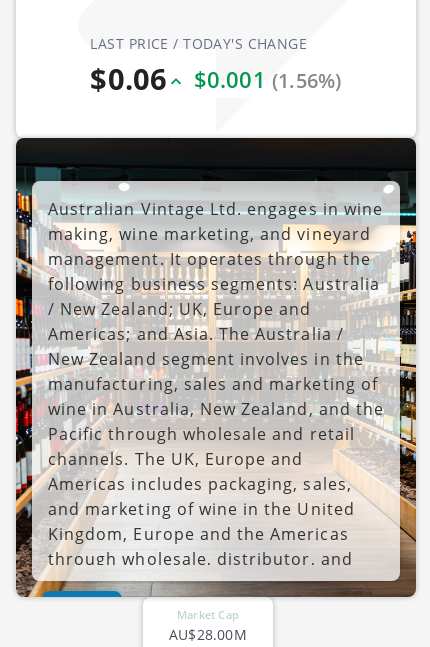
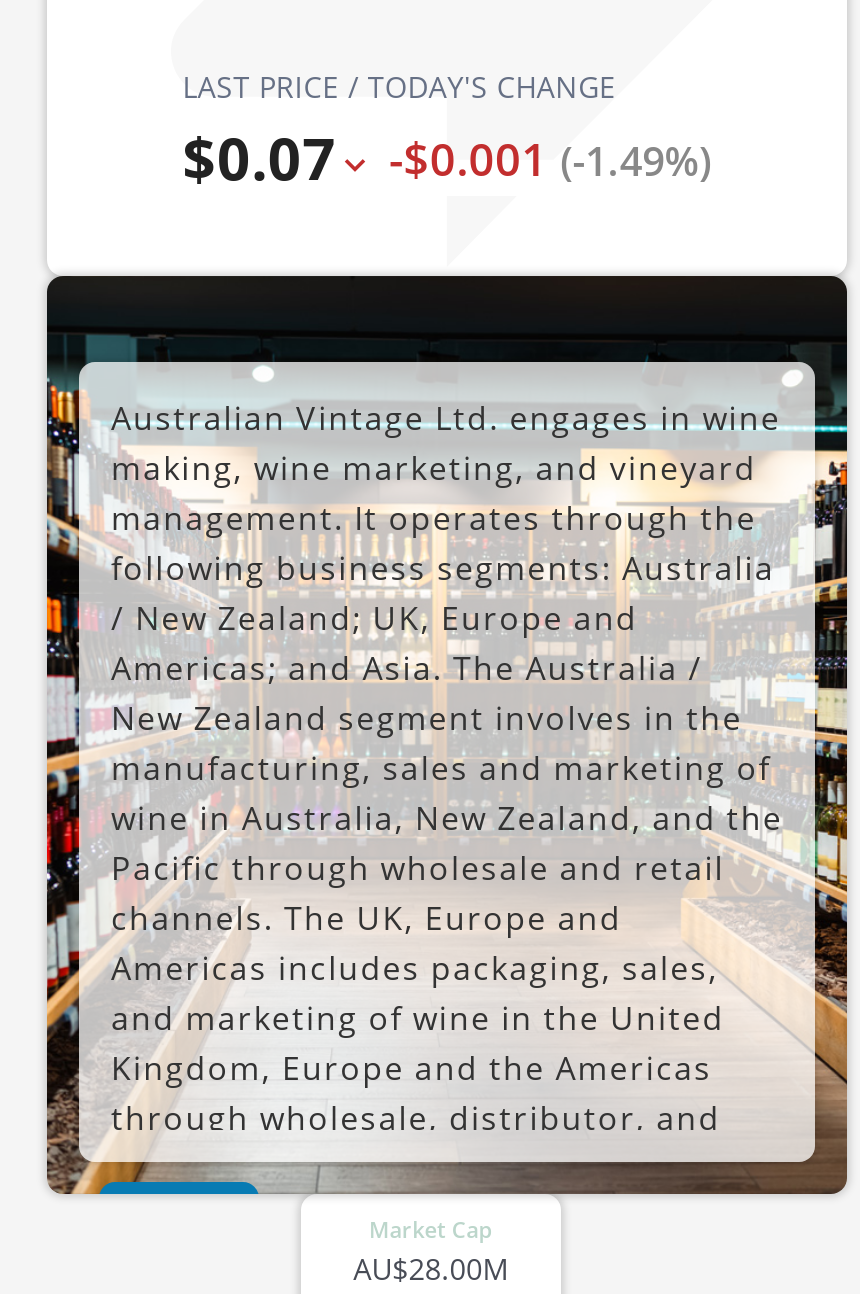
- $0.06
+ $0.07

- $0.001 (1.56%)
+ -$0.001 (-1.49%)
